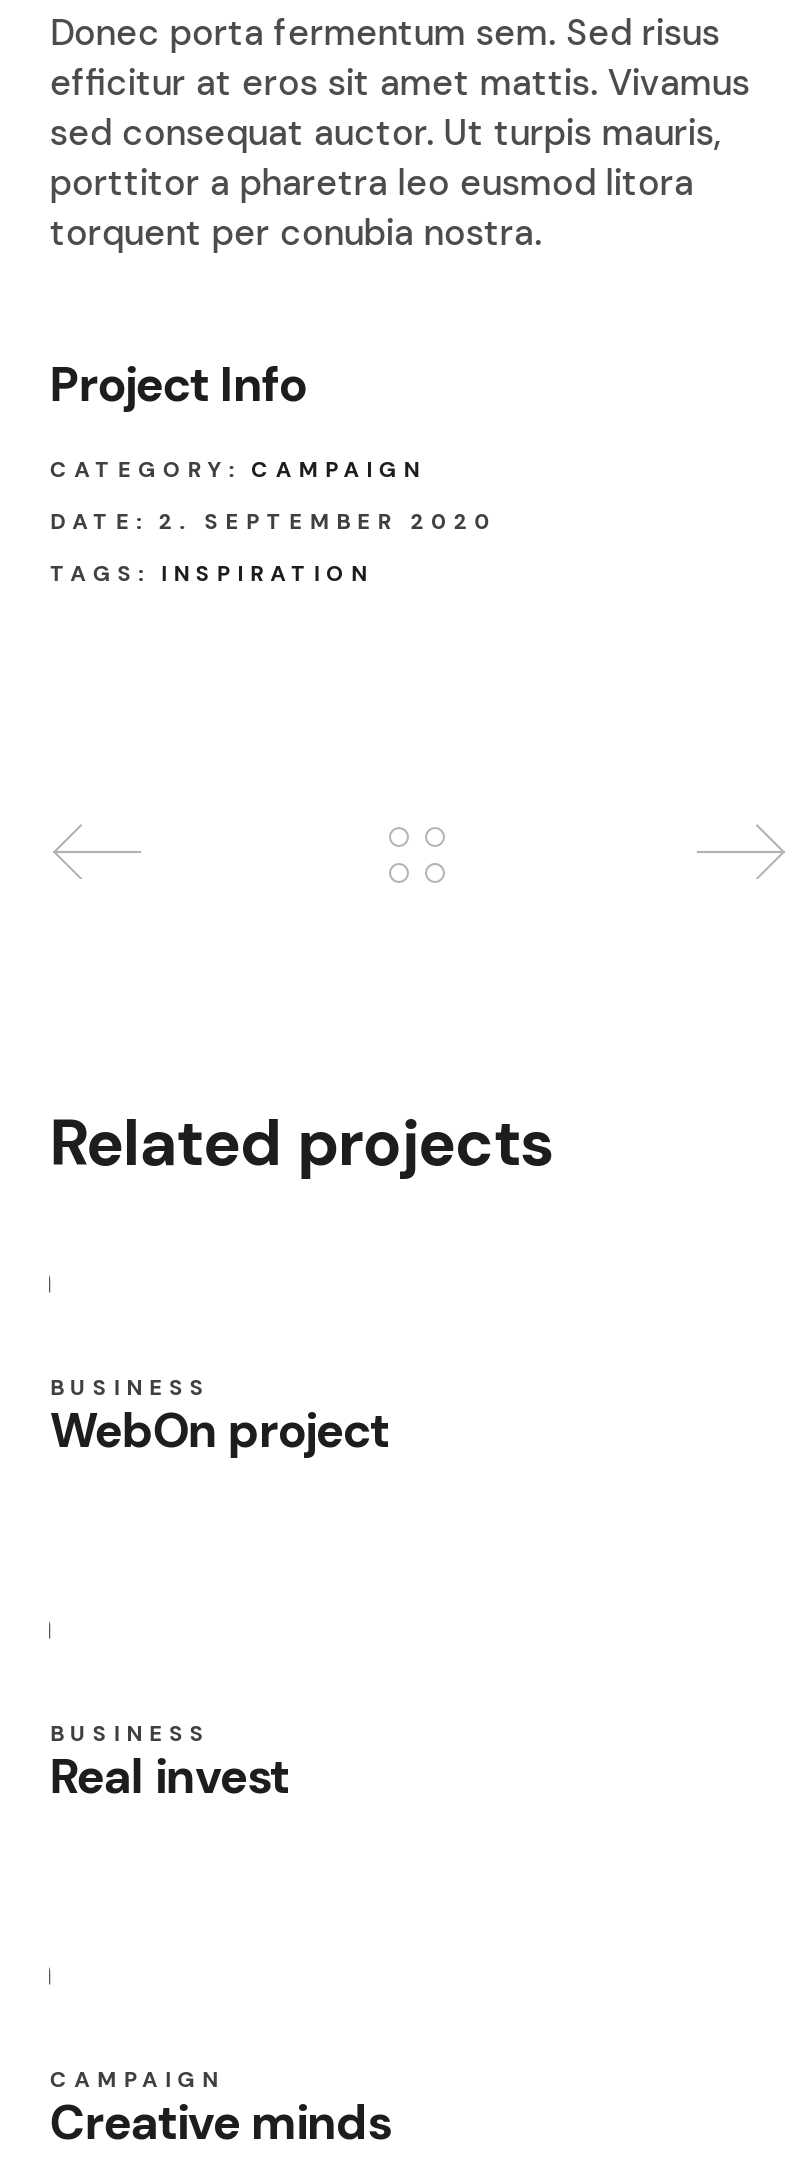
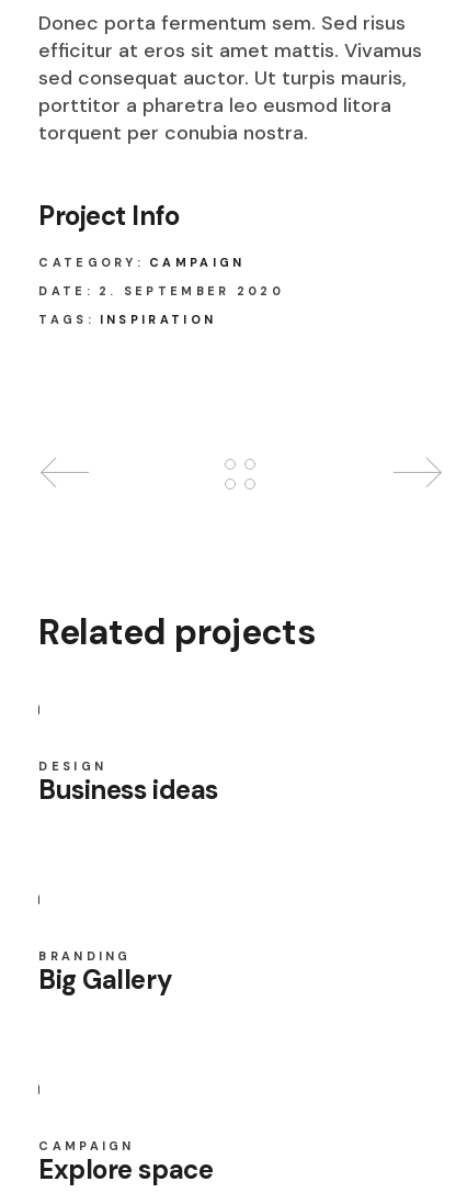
- BUSINESS
- WebOn project
+ DESIGN
+ Business ideas

- BUSINESS
- Real invest
+ BRANDING
+ Big Gallery

- Creative minds
+ Explore space
